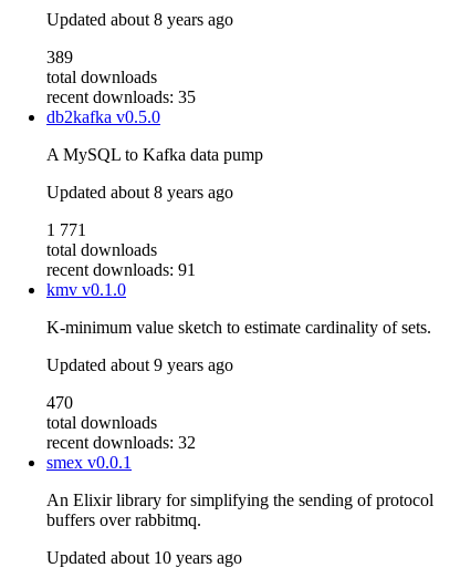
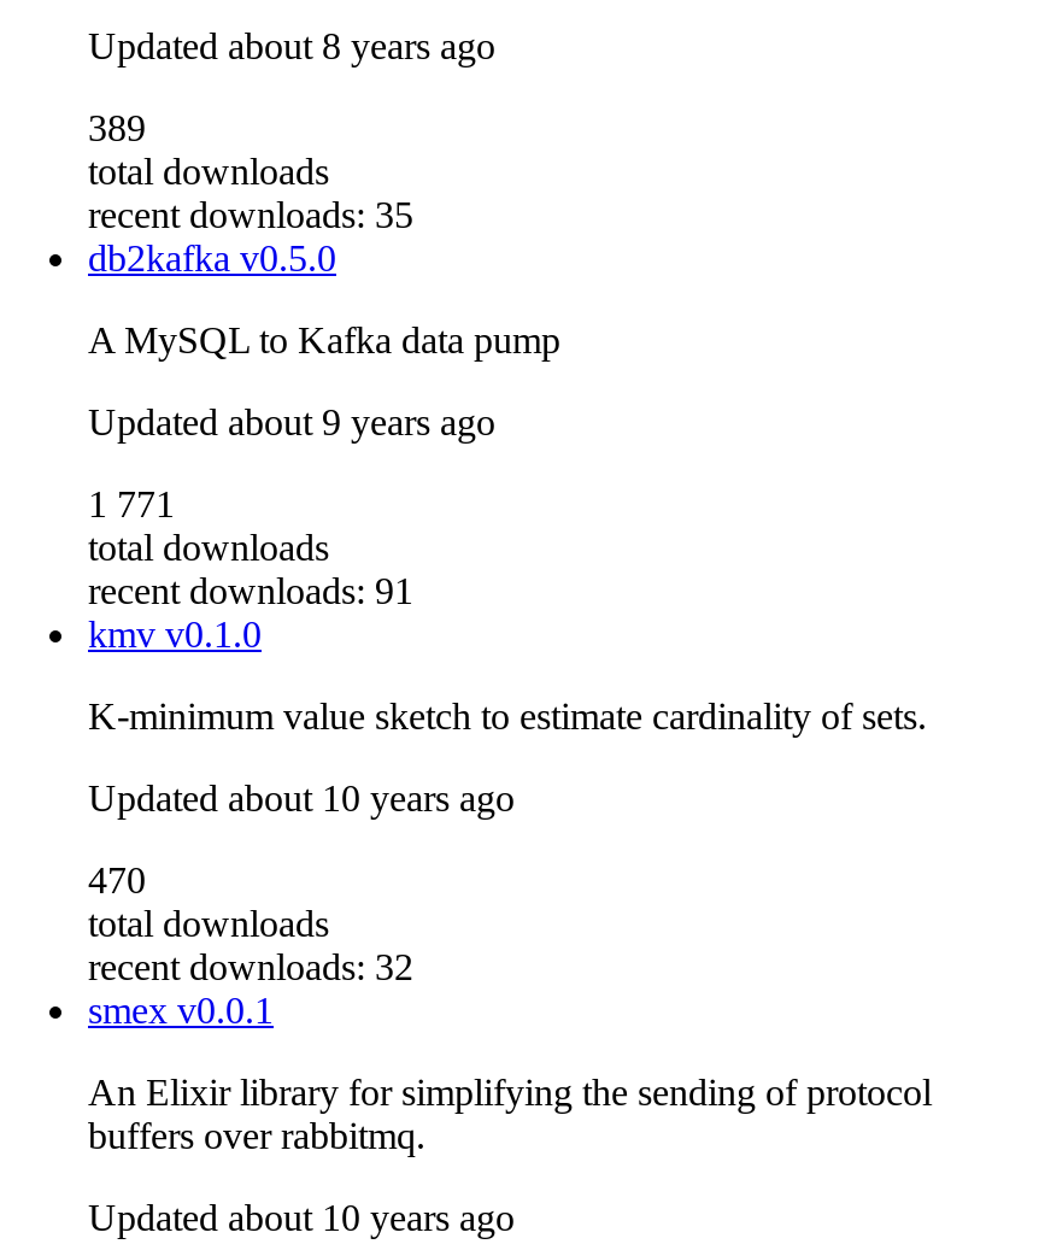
- Updated about 8 years ago

+ Updated about 10 years ago

moved up: Updated about 9 years ago
